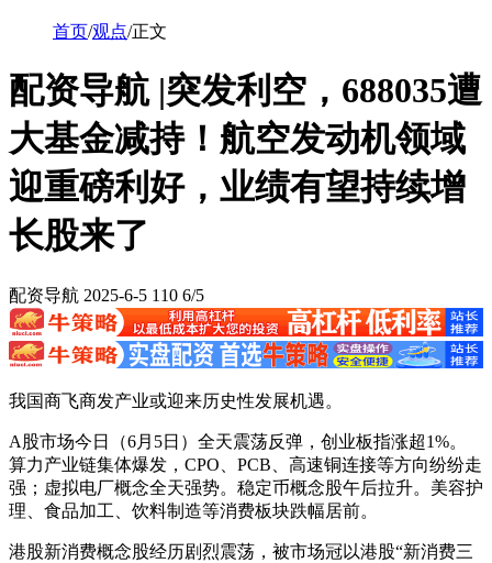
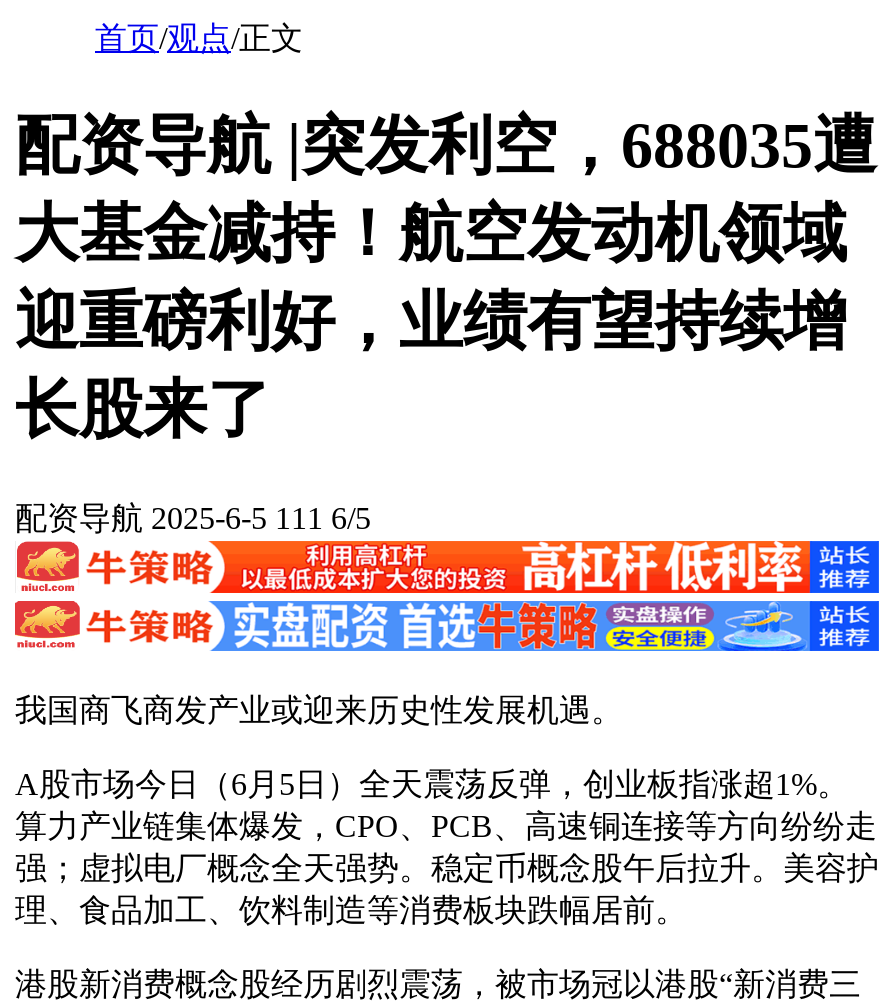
- 配资导航 2025-6-5 110 6/5
+ 配资导航 2025-6-5 111 6/5
